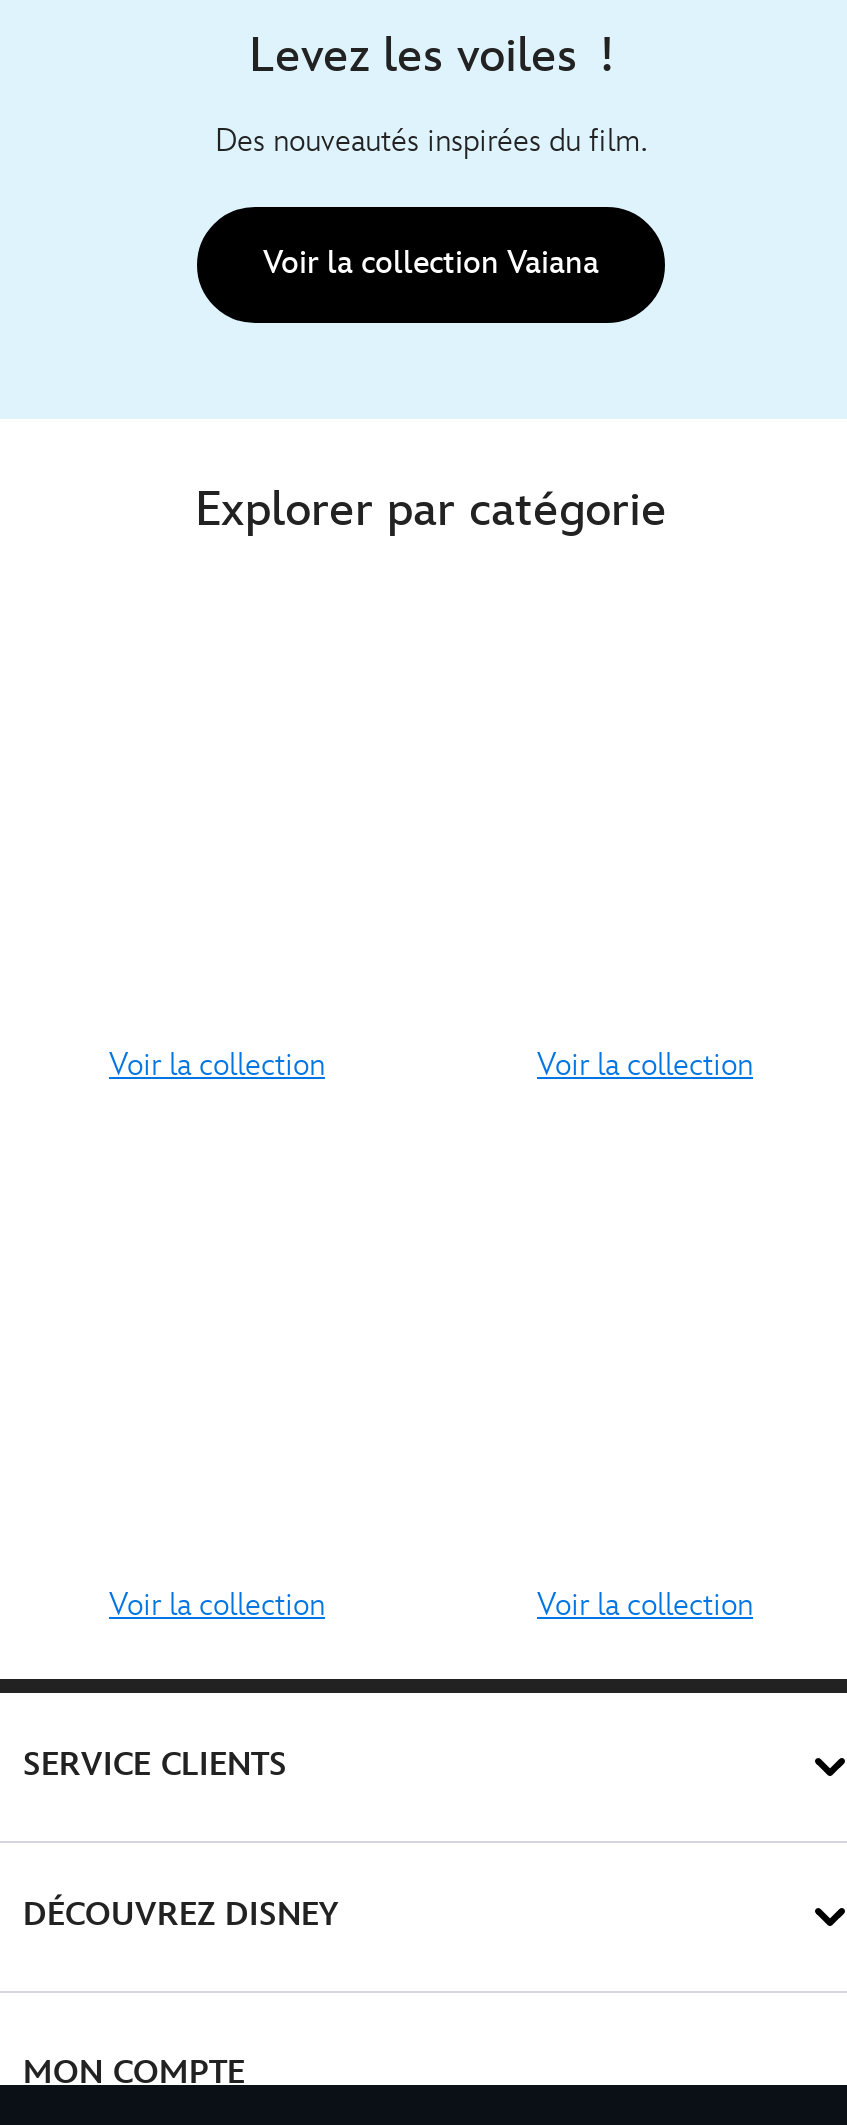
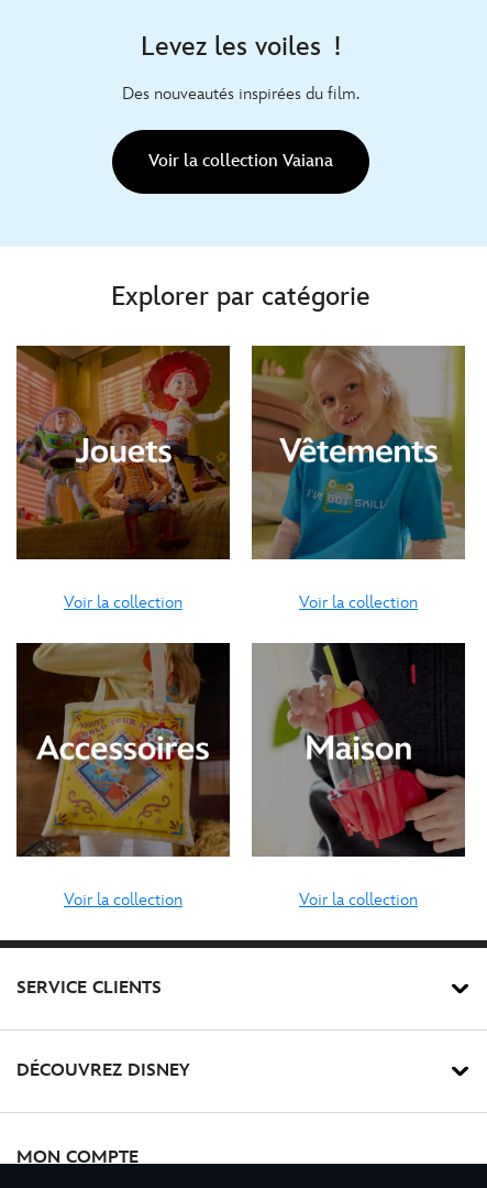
+ [image]

+ [image]

+ [image]

+ [image]
